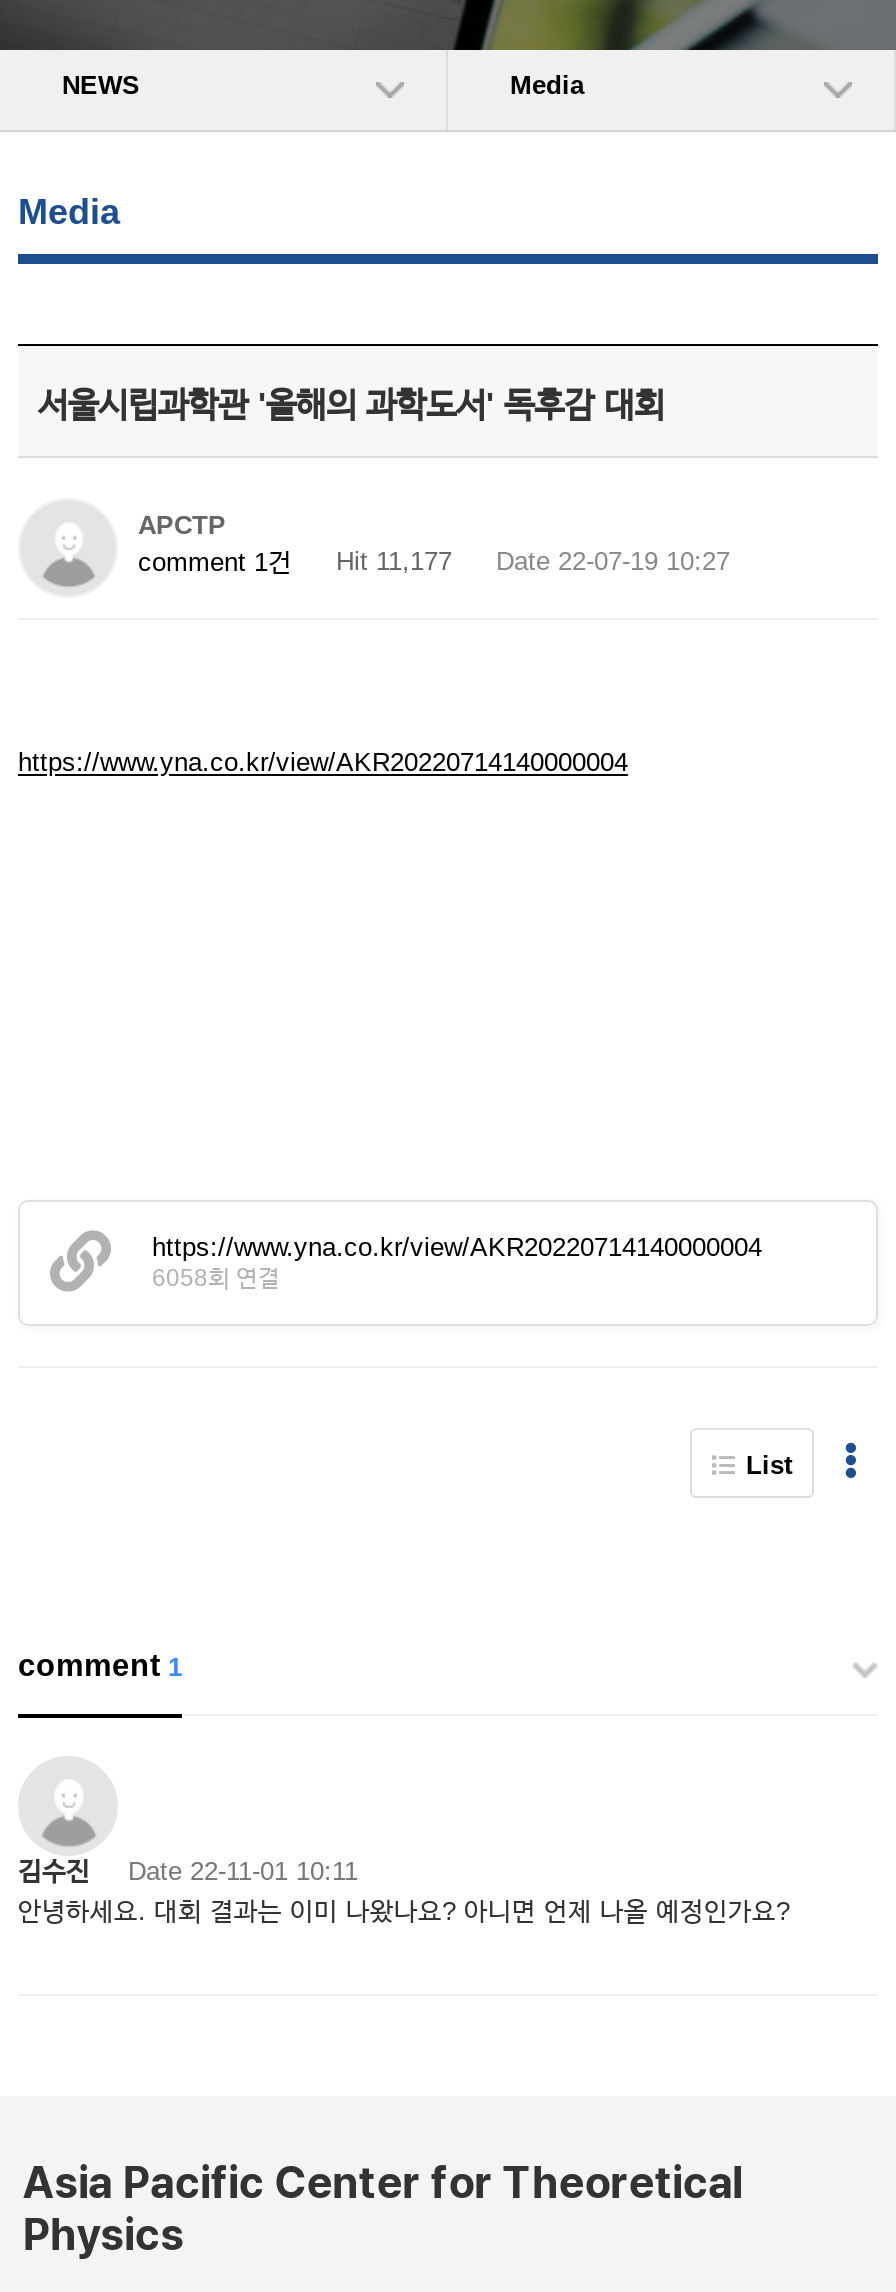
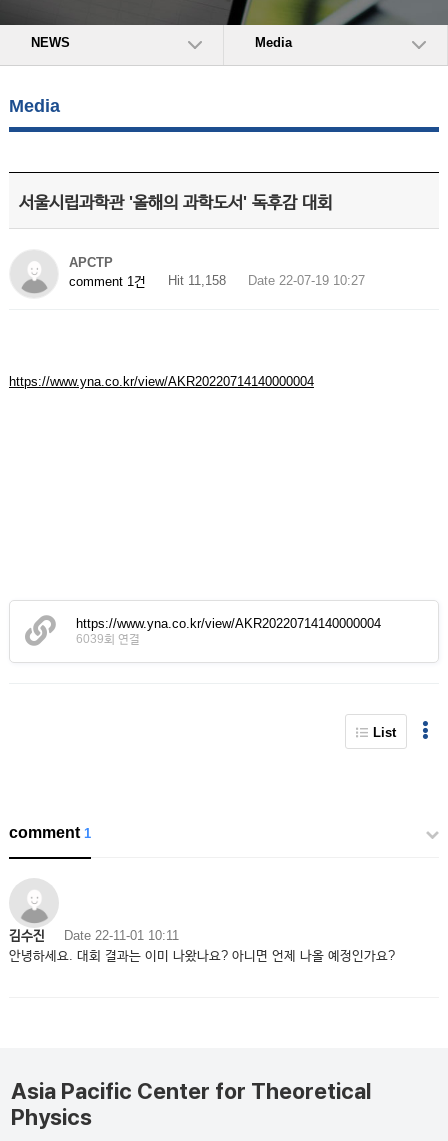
- comment 1건 Hit 11,177 Date 22-07-19 10:27
+ comment 1건 Hit 11,158 Date 22-07-19 10:27

- 6058회 연결
+ 6039회 연결
